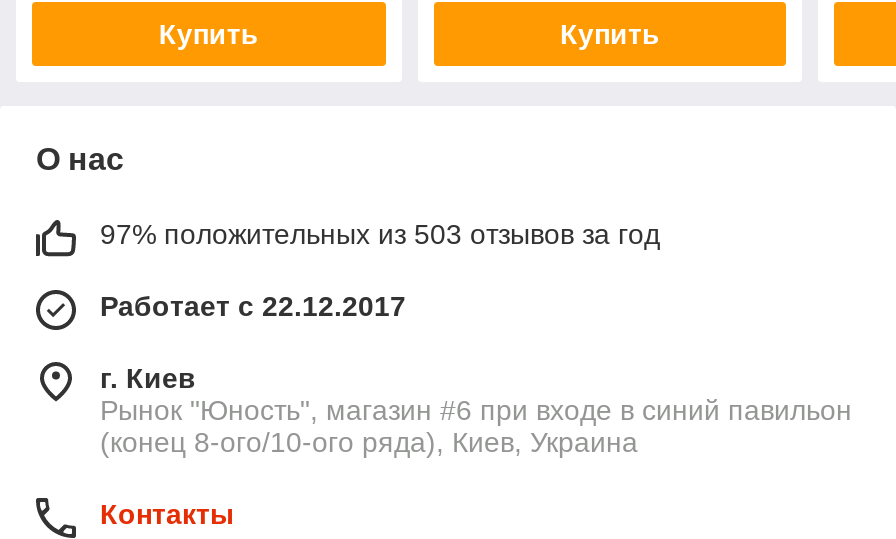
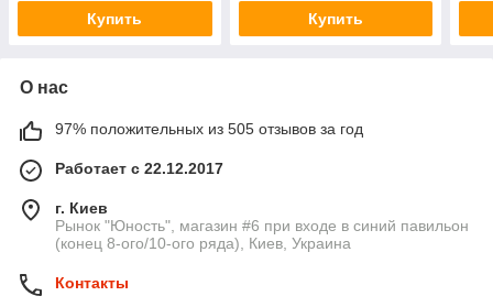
- 97% положительных из 503 отзывов за год
+ 97% положительных из 505 отзывов за год
